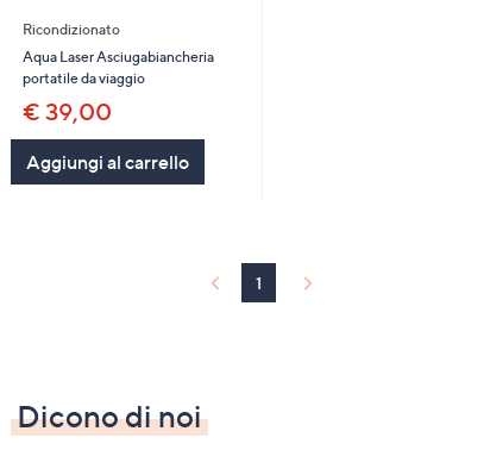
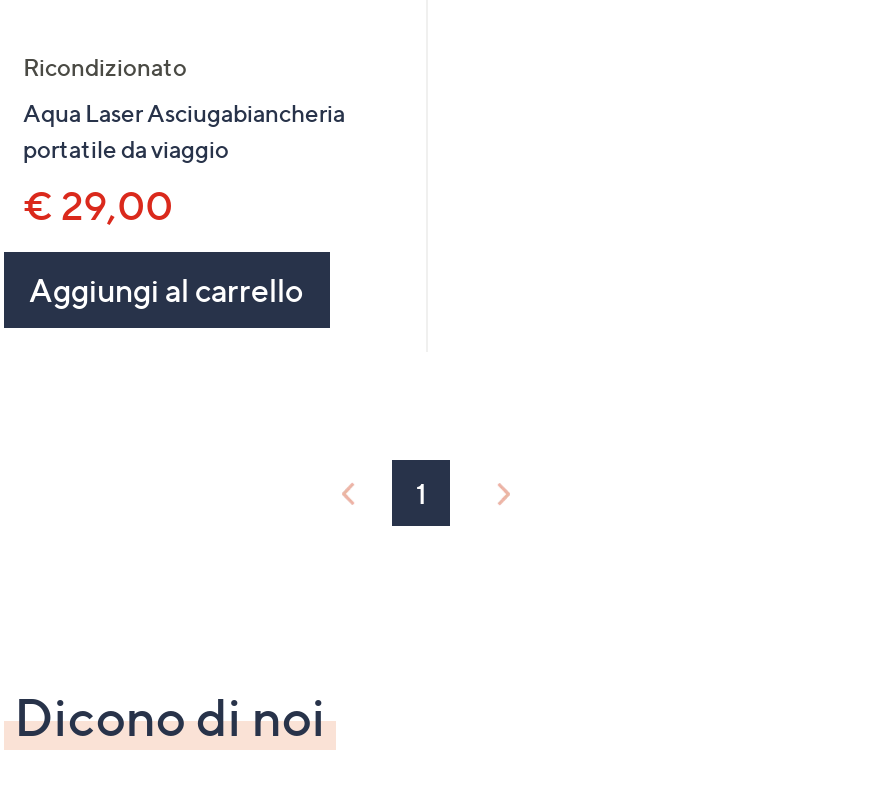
- € 39,00
+ € 29,00
